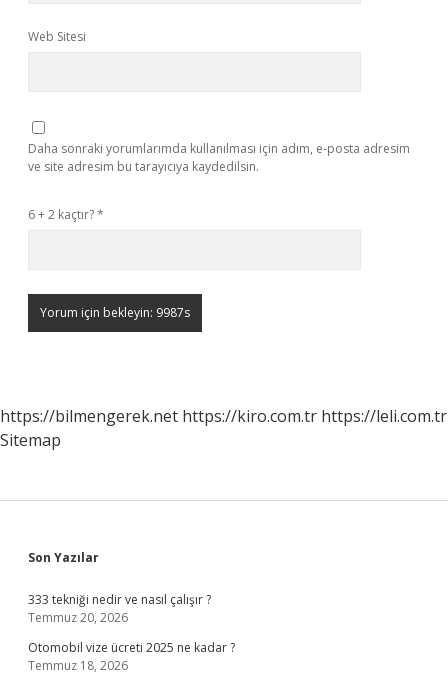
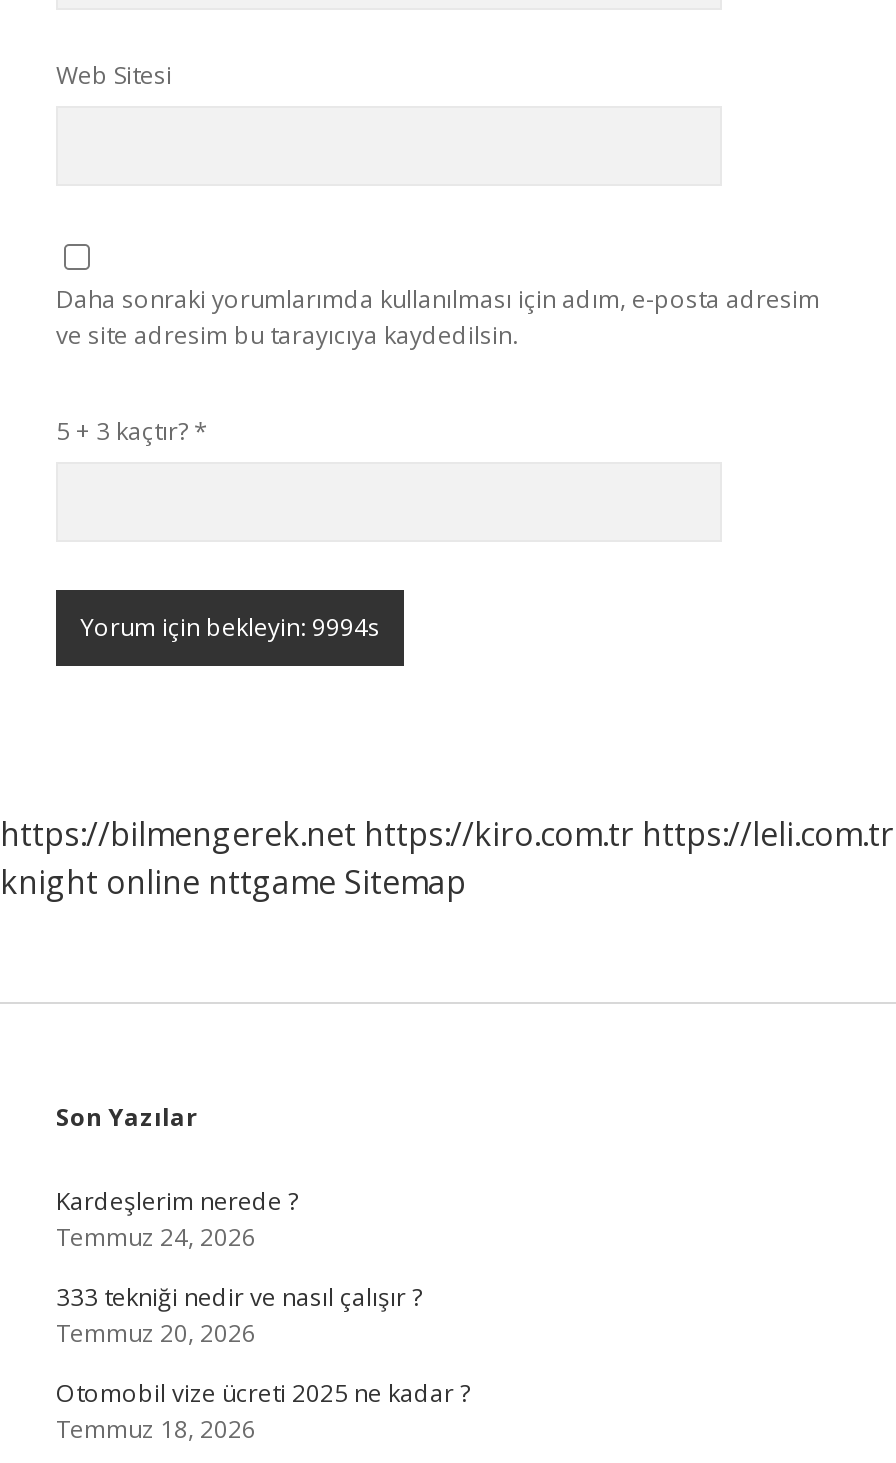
- 6 + 2 kaçtır? *
+ 5 + 3 kaçtır? *

- Sitemap
+ knight online nttgame Sitemap

+ Kardeşlerim nerede ?
+ Temmuz 24, 2026
